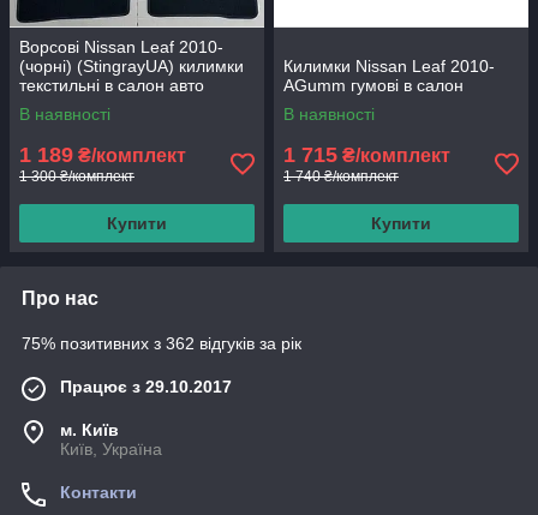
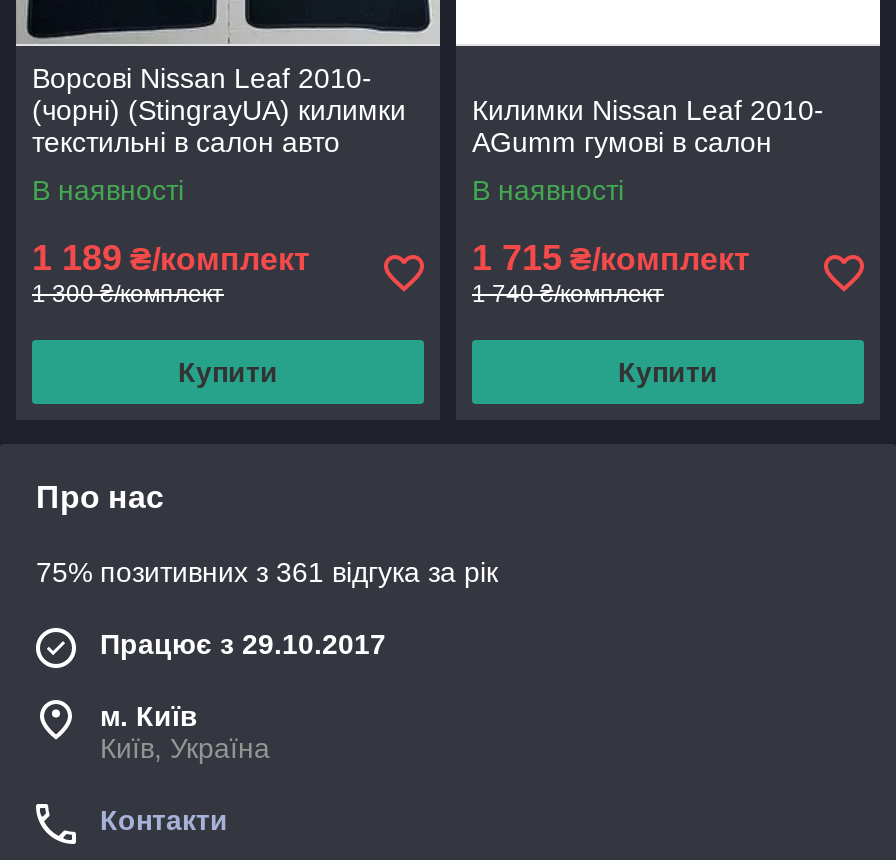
- 75% позитивних з 362 відгуків за рік
+ 75% позитивних з 361 відгука за рік
